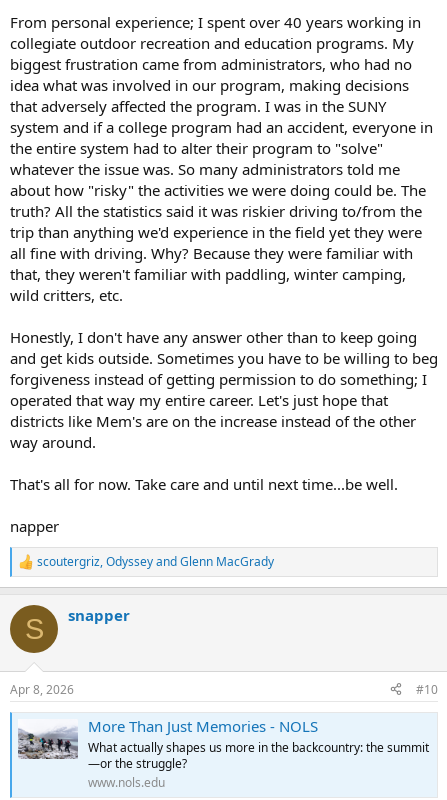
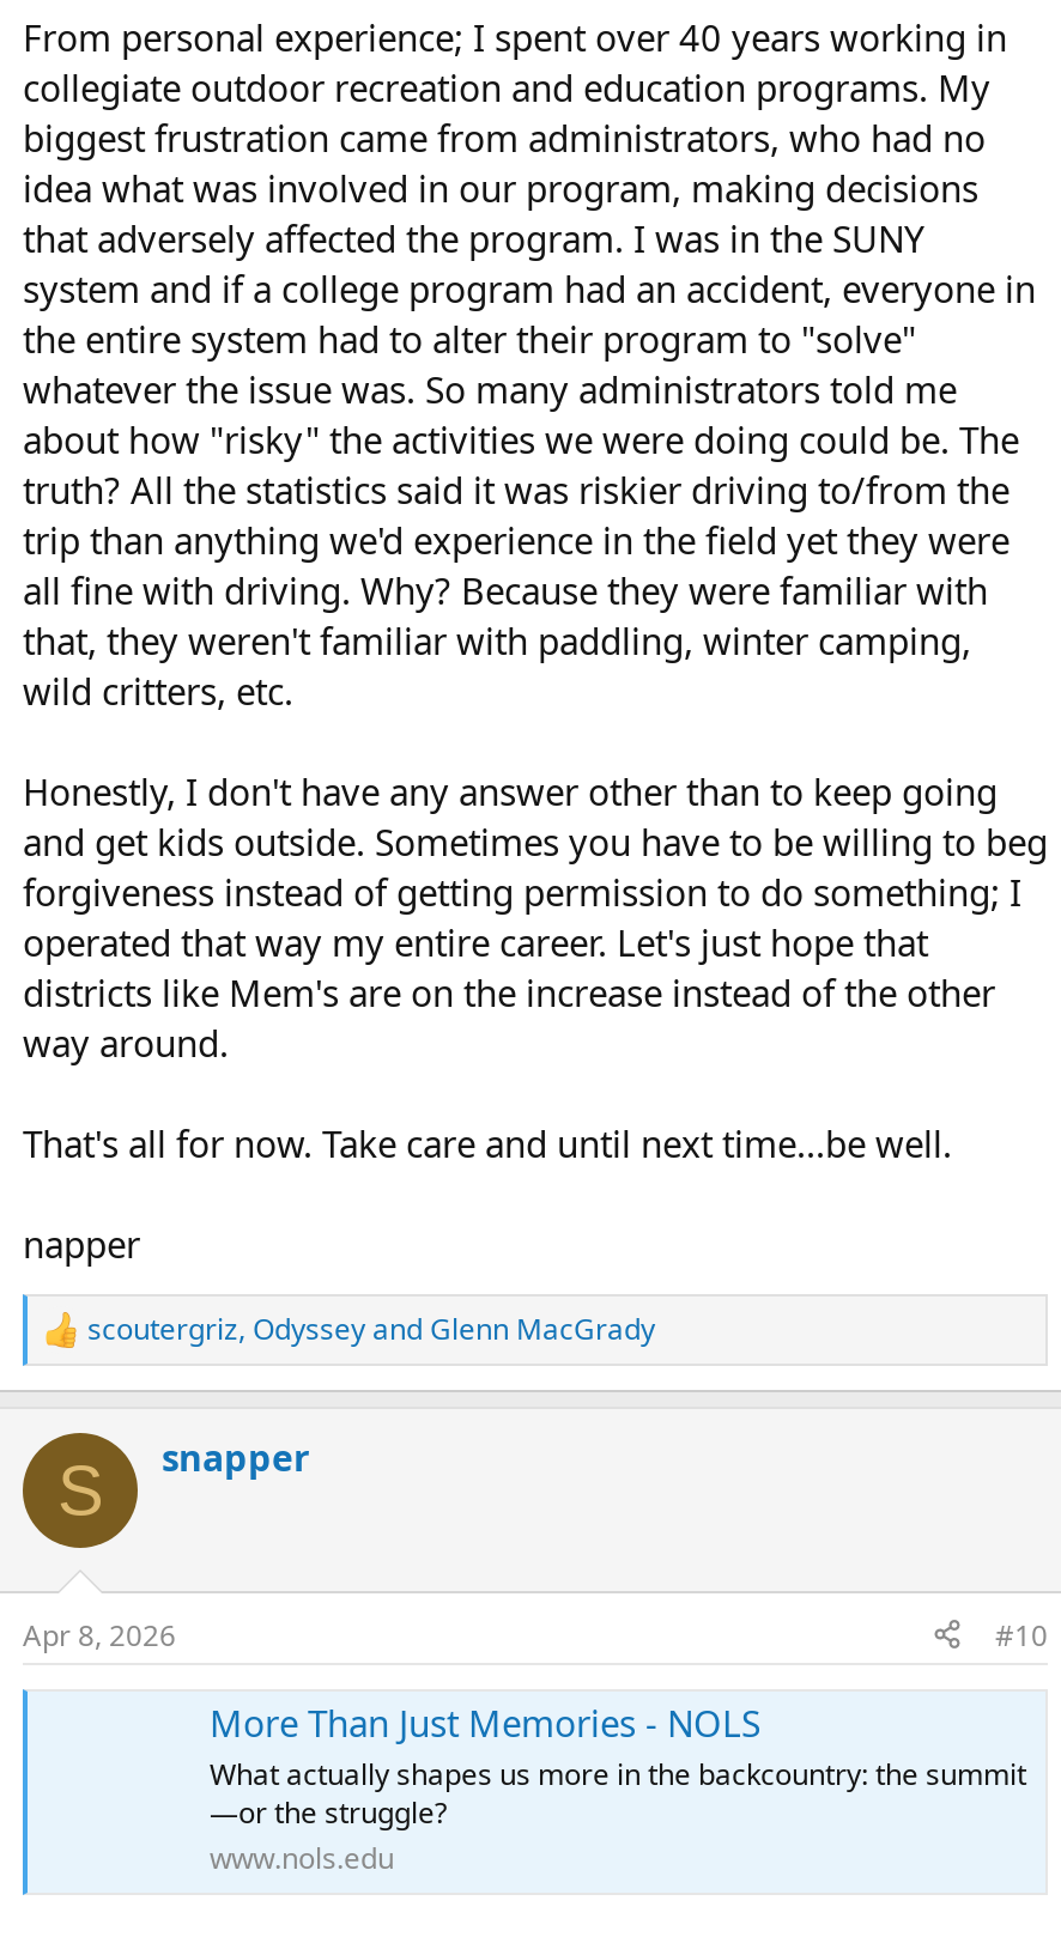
- [image]
